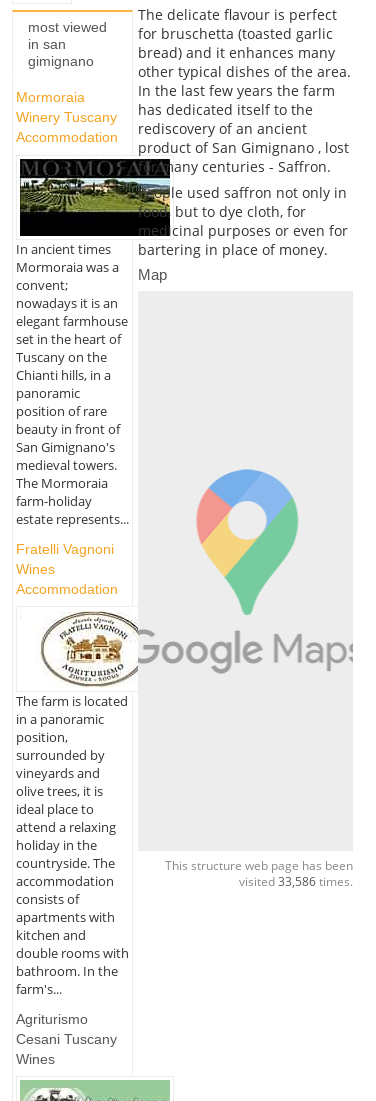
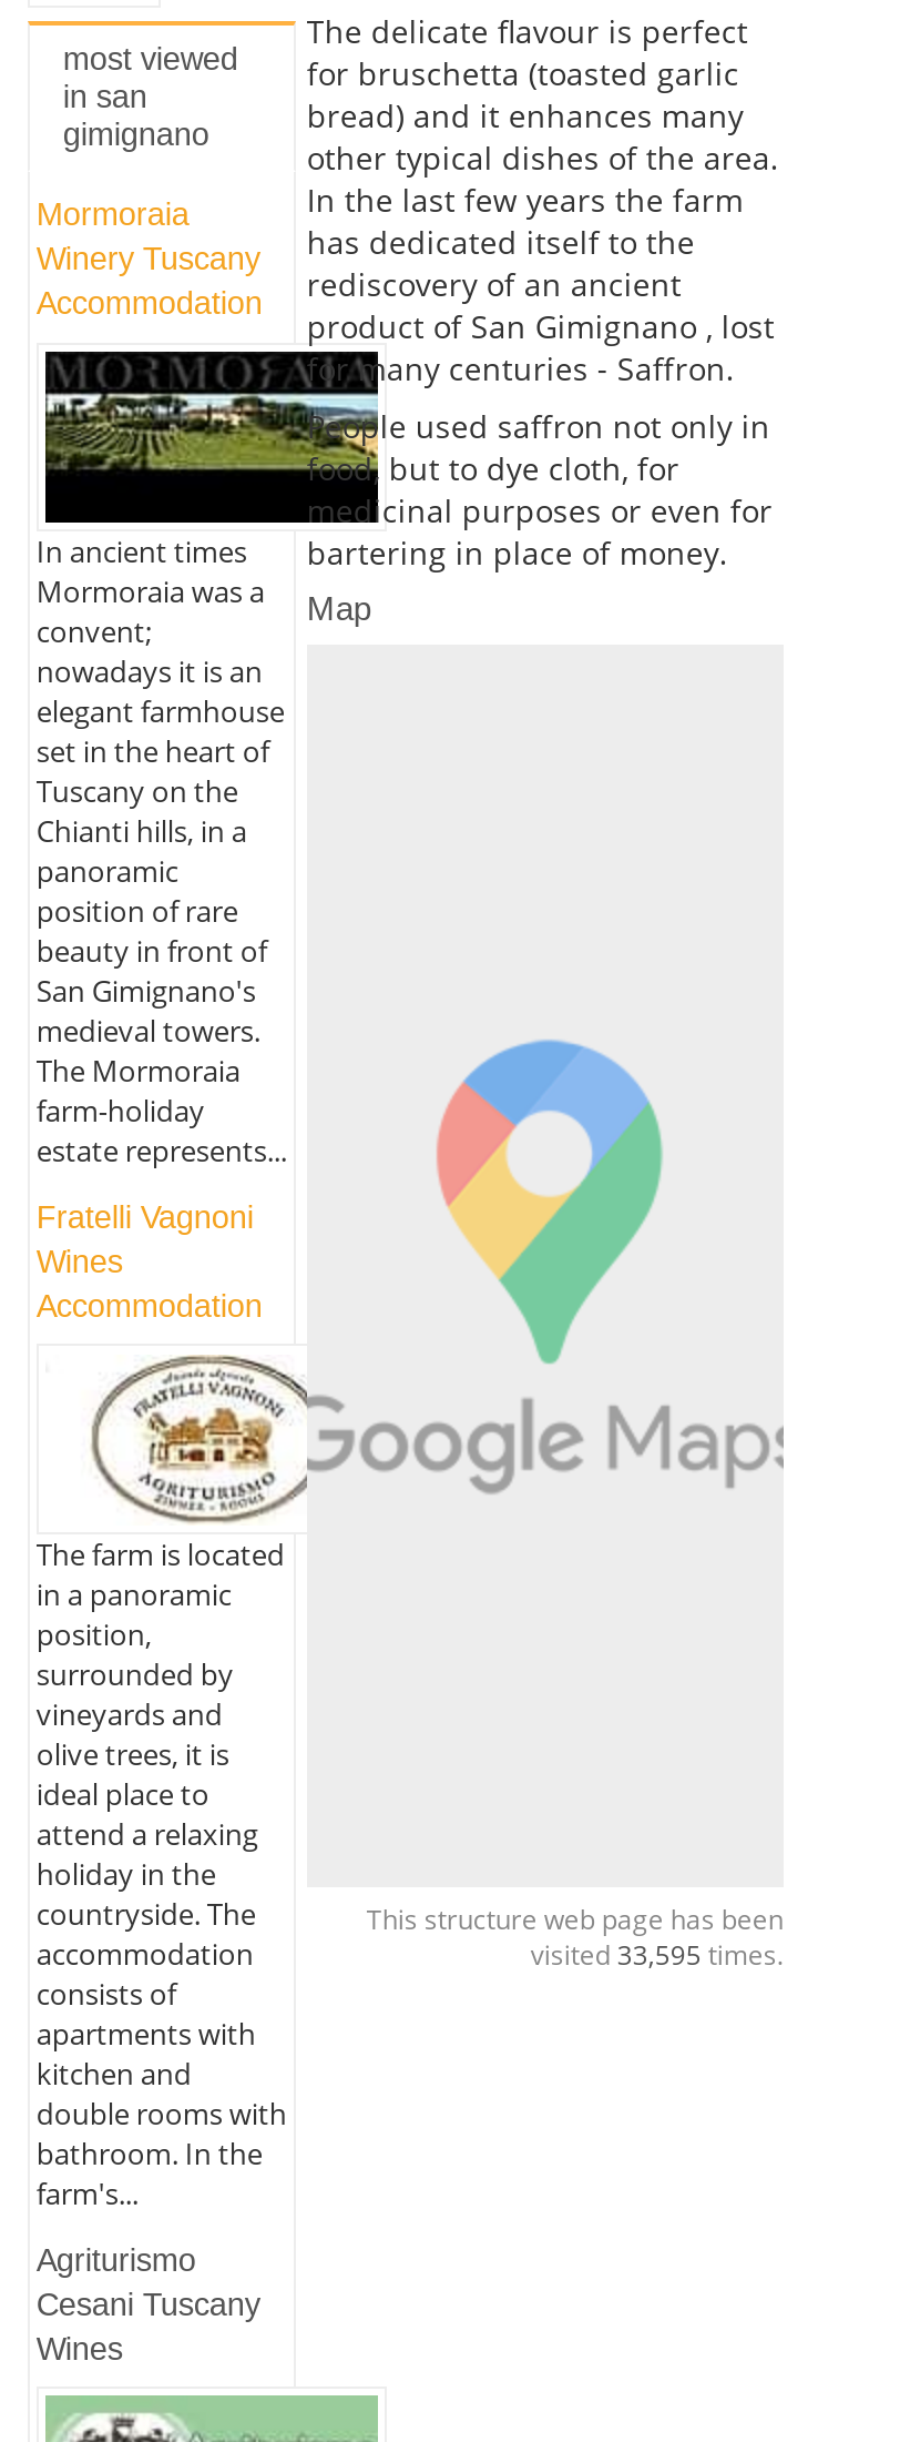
- visited 33,586 times.
+ visited 33,595 times.
